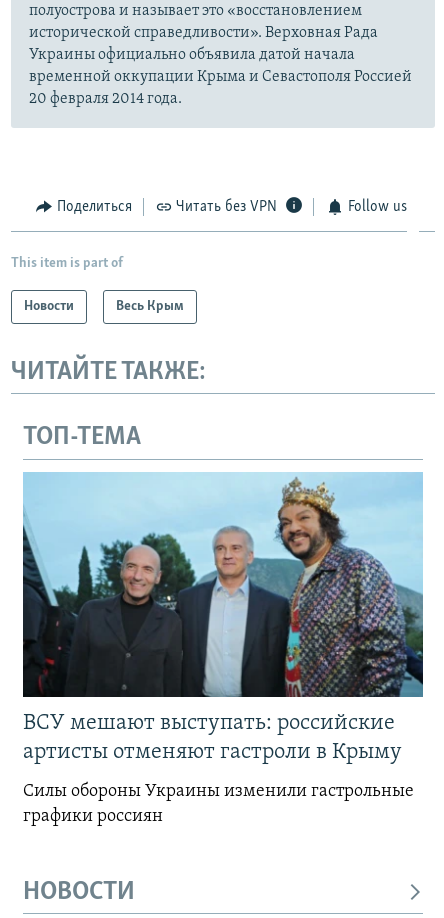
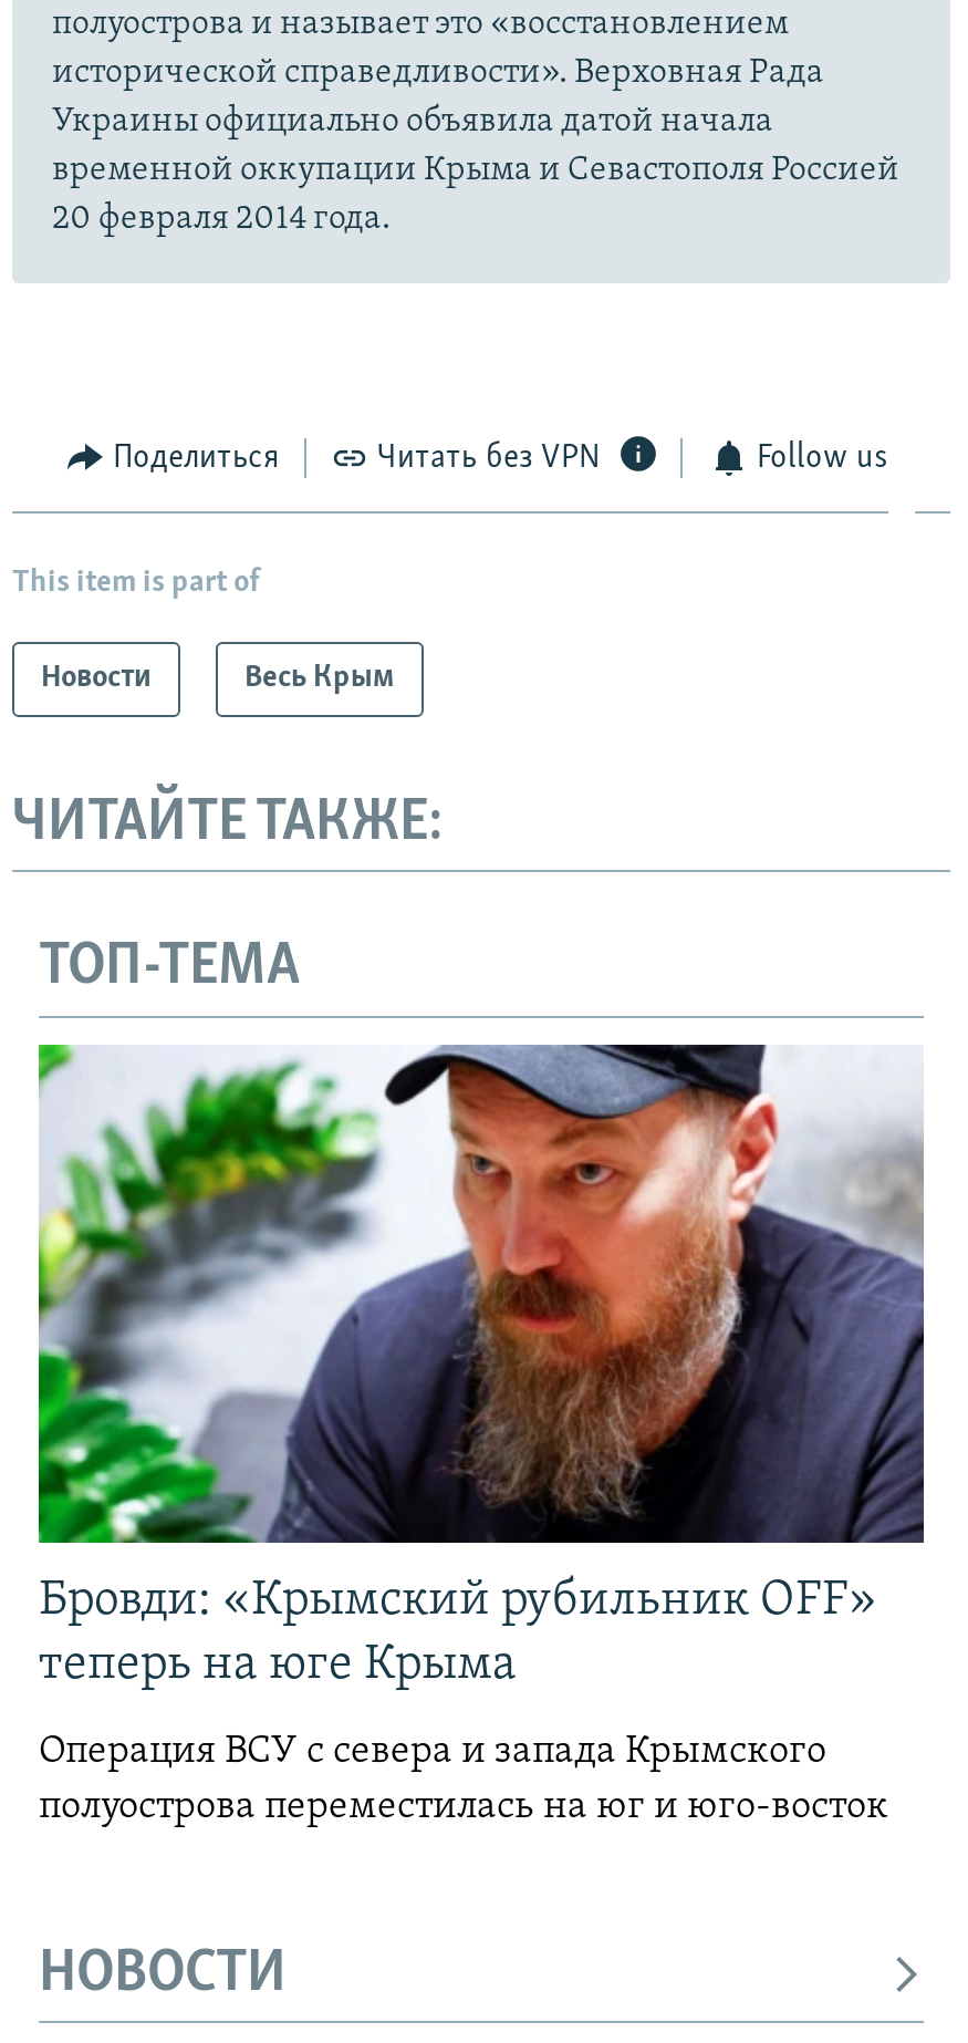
- [image]
- ВСУ мешают выступать: российские
- артисты отменяют гастроли в Крыму
+ [image]
+ Бровди: «Крымский рубильник OFF»
+ теперь на юге Крыма

- Силы обороны Украины изменили гастрольные
- графики россиян
+ Операция ВСУ с севера и запада Крымского
+ полуострова переместилась на юг и юго-восток
